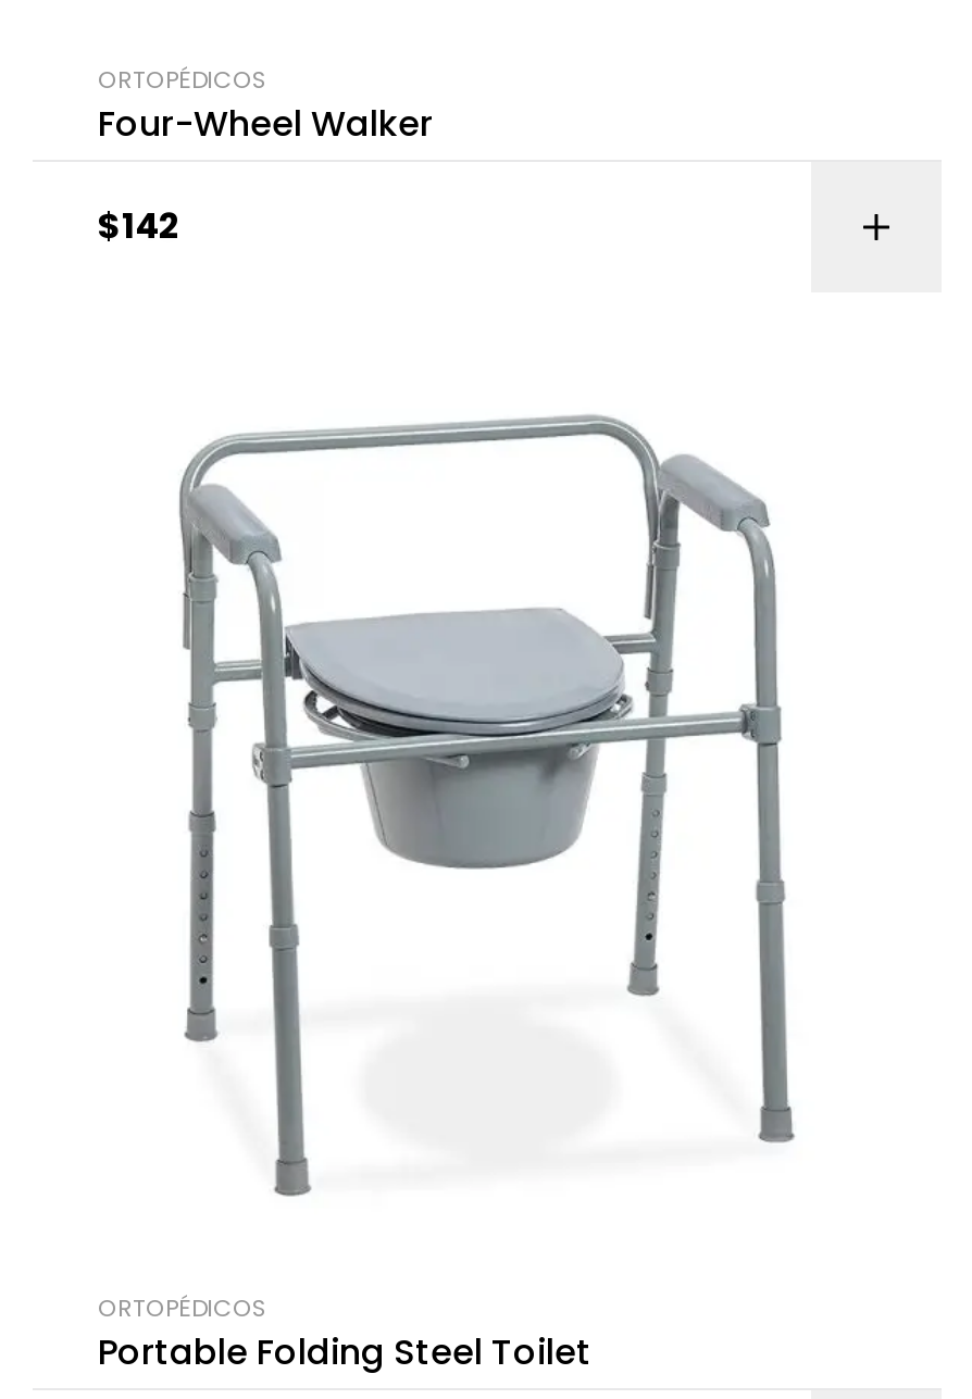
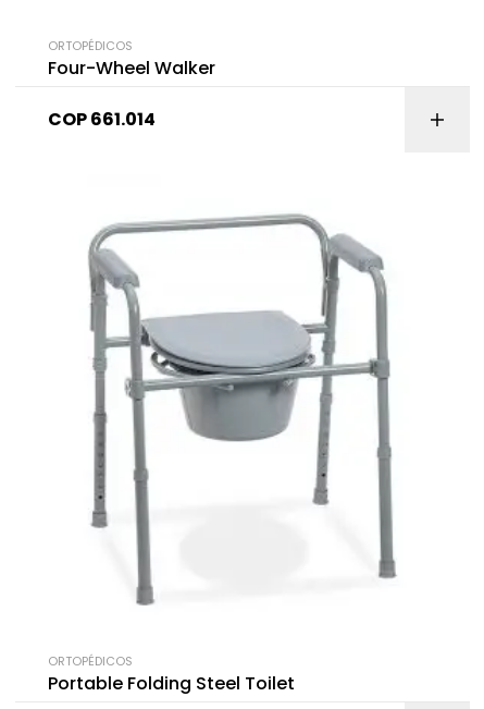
- $142
+ COP 661.014
